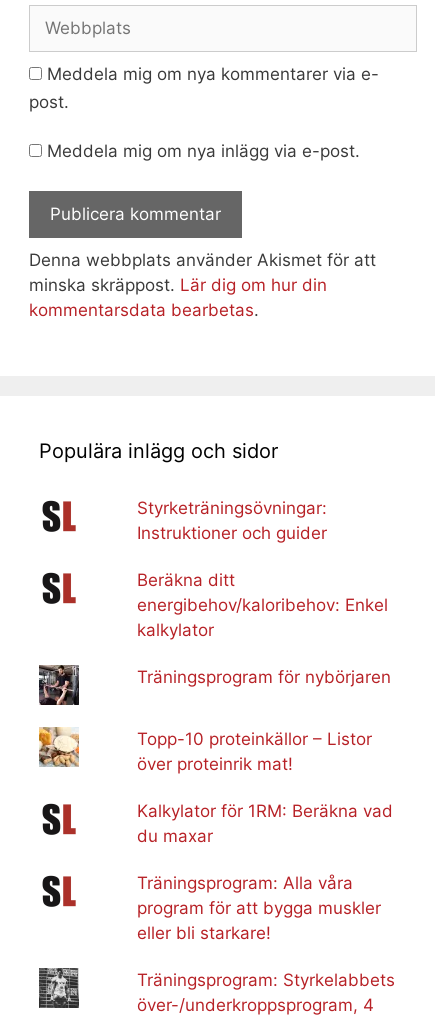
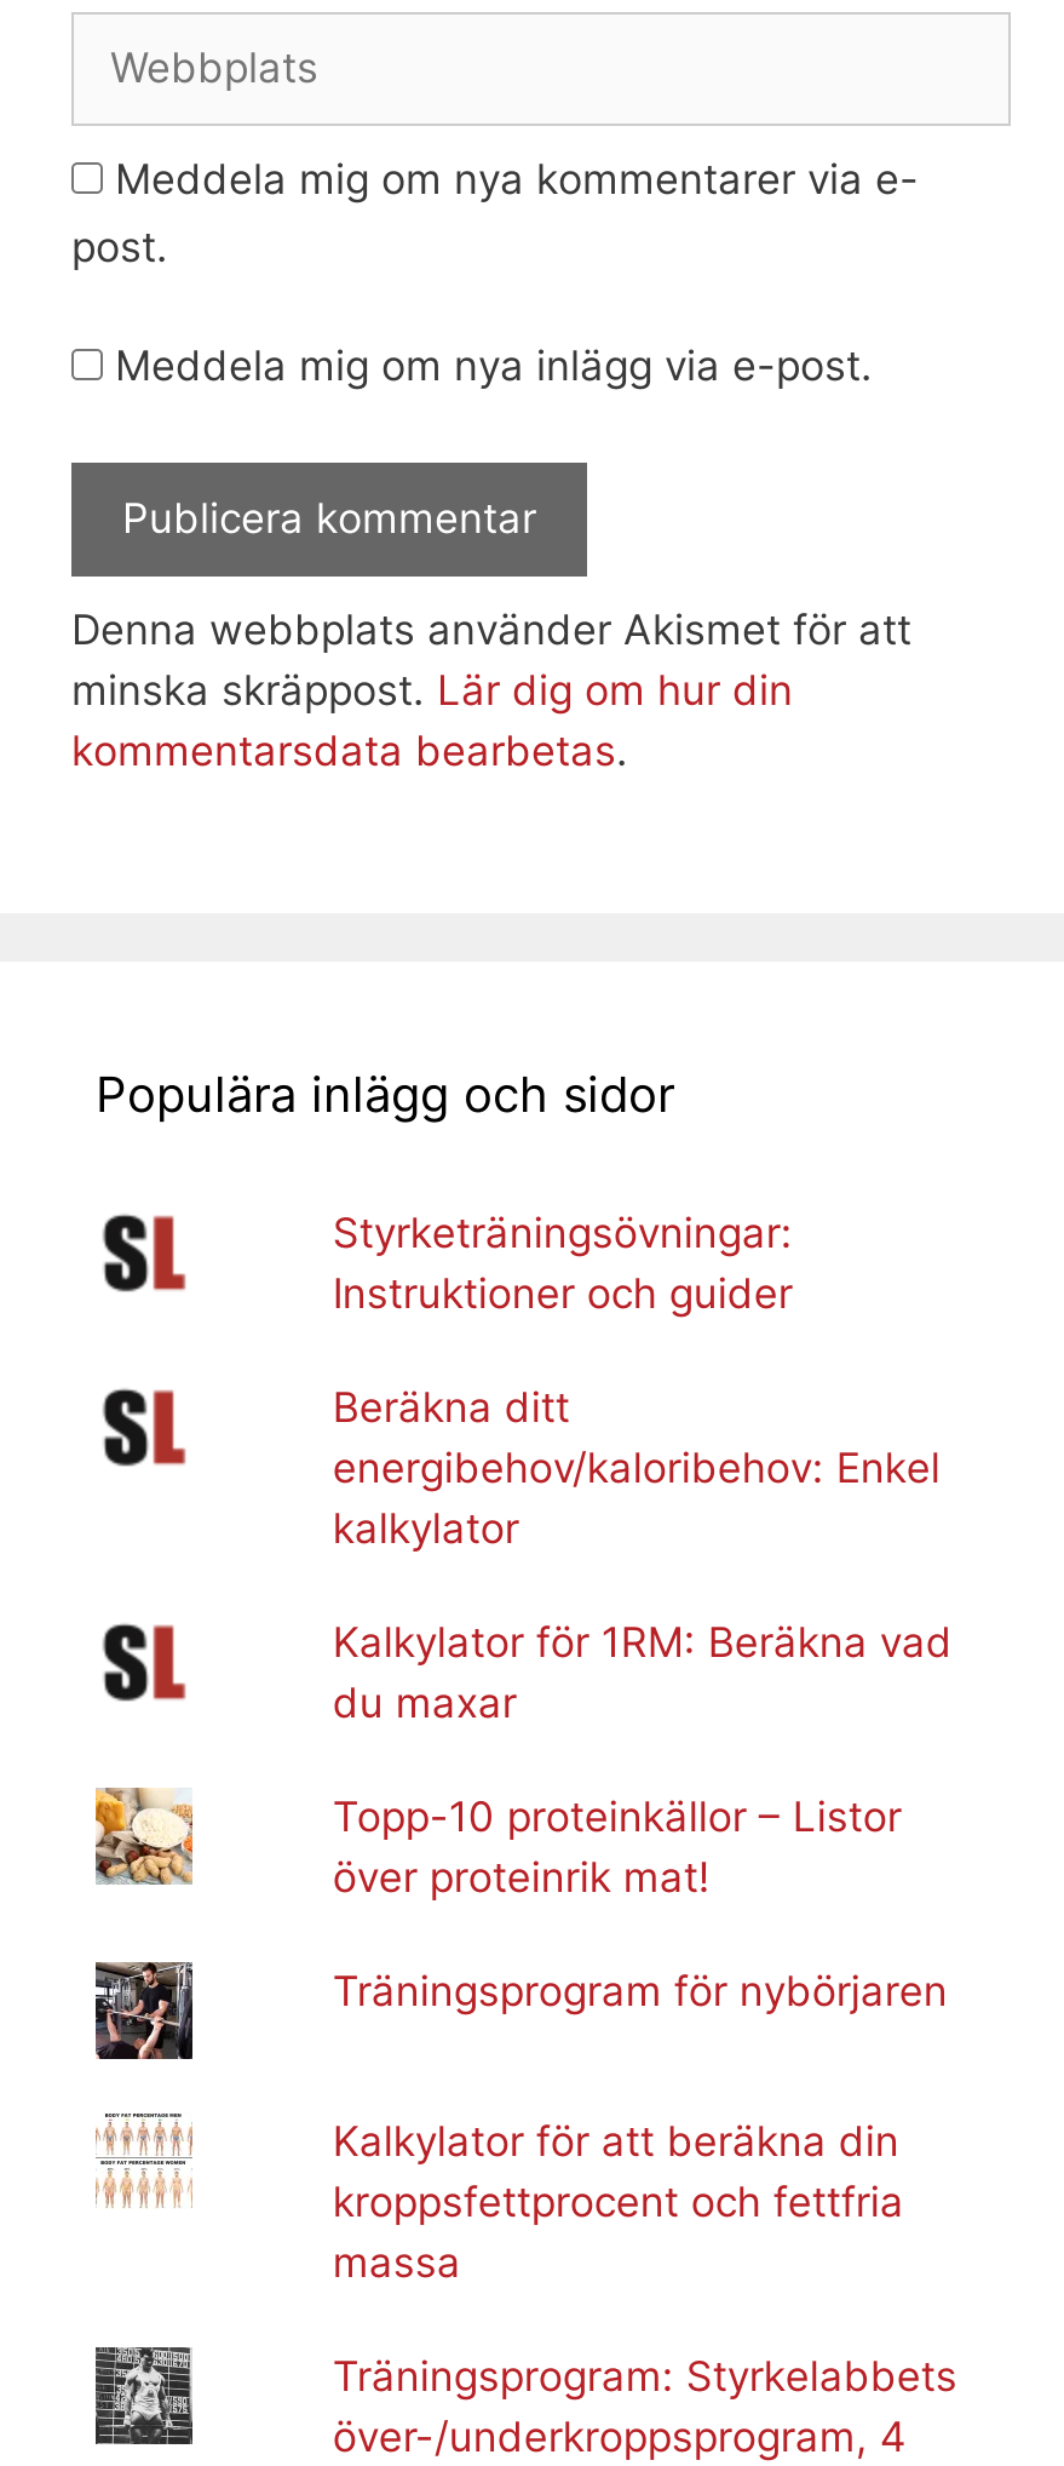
moved down: Träningsprogram för nybörjaren

moved up: Kalkylator för 1RM: Beräkna vad | du maxar

- [image]
+ [image]

- Träningsprogram: Alla våra
- program för att bygga muskler
- eller bli starkare!
+ Kalkylator för att beräkna din
+ kroppsfettprocent och fettfria
+ massa
